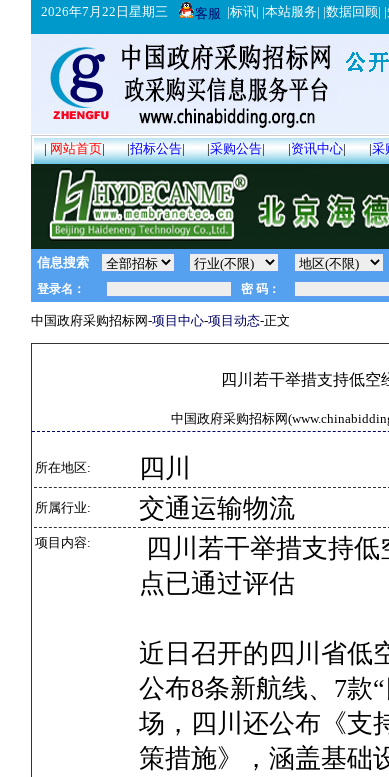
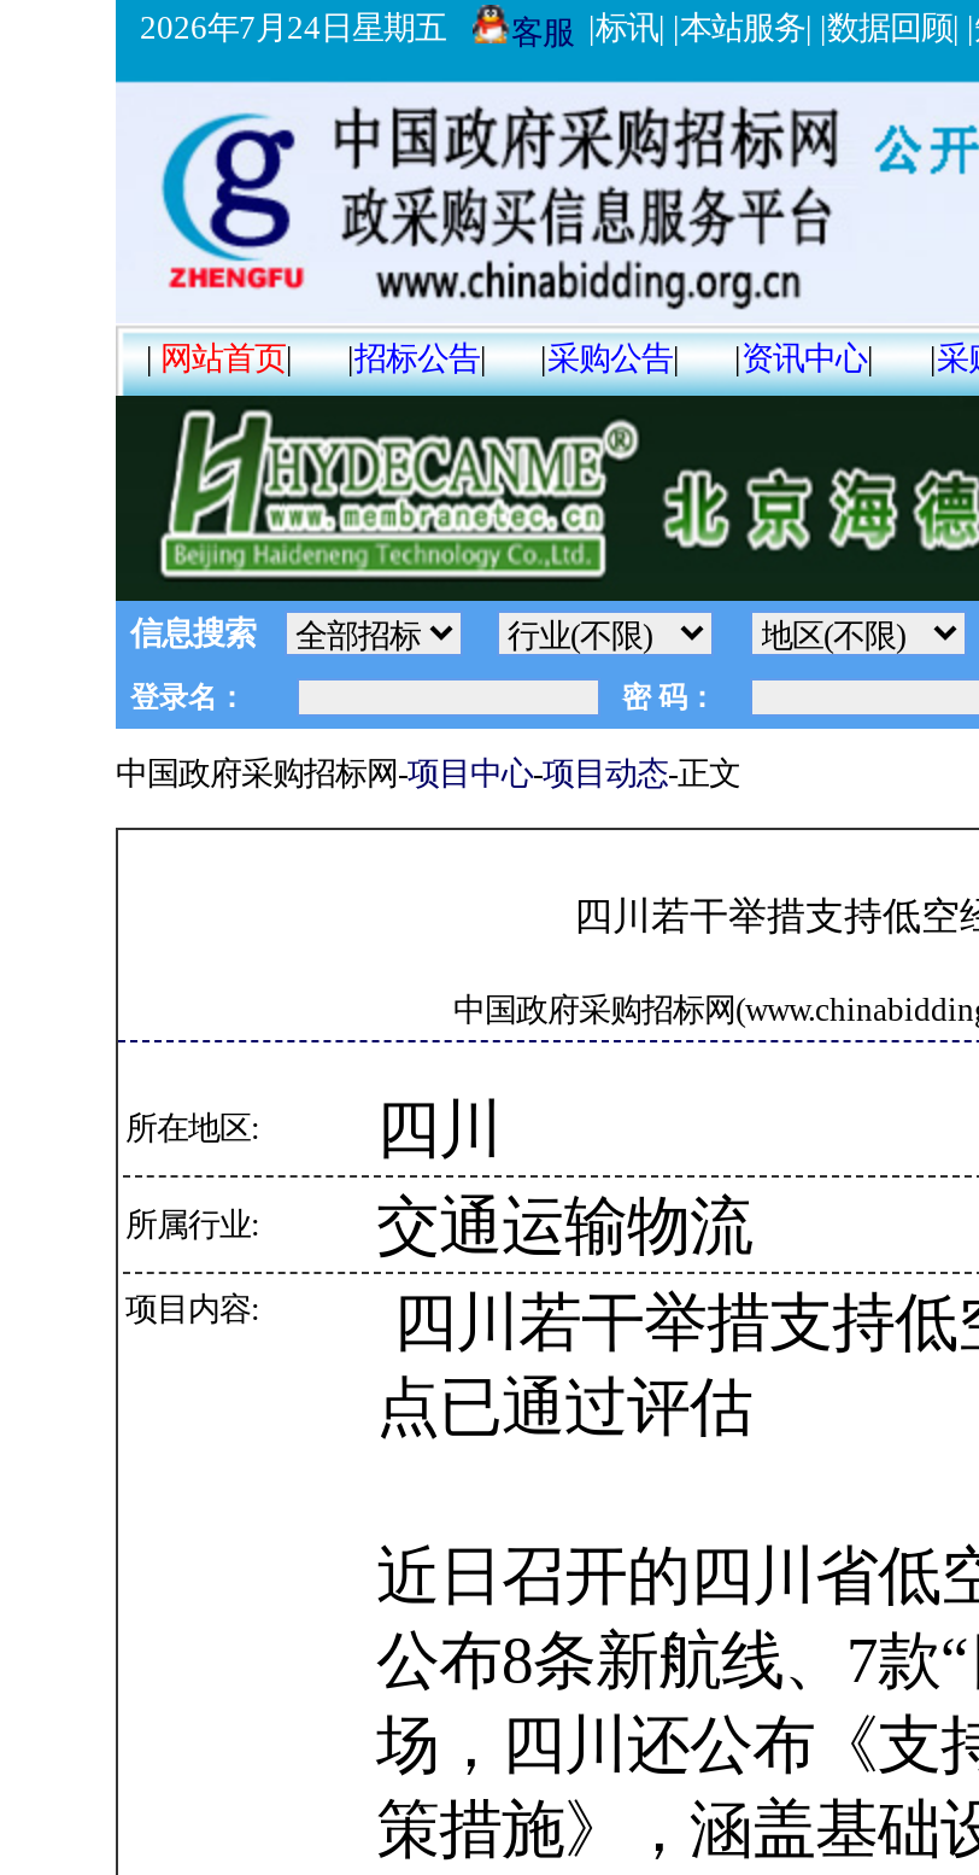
- 2026年7月22日星期三
+ 2026年7月24日星期五
